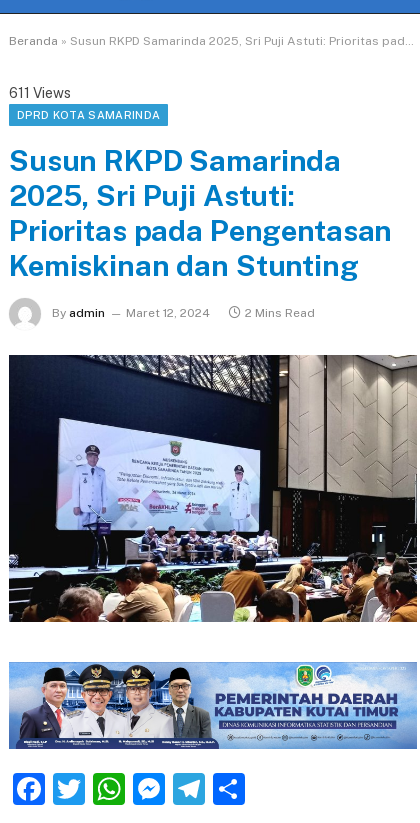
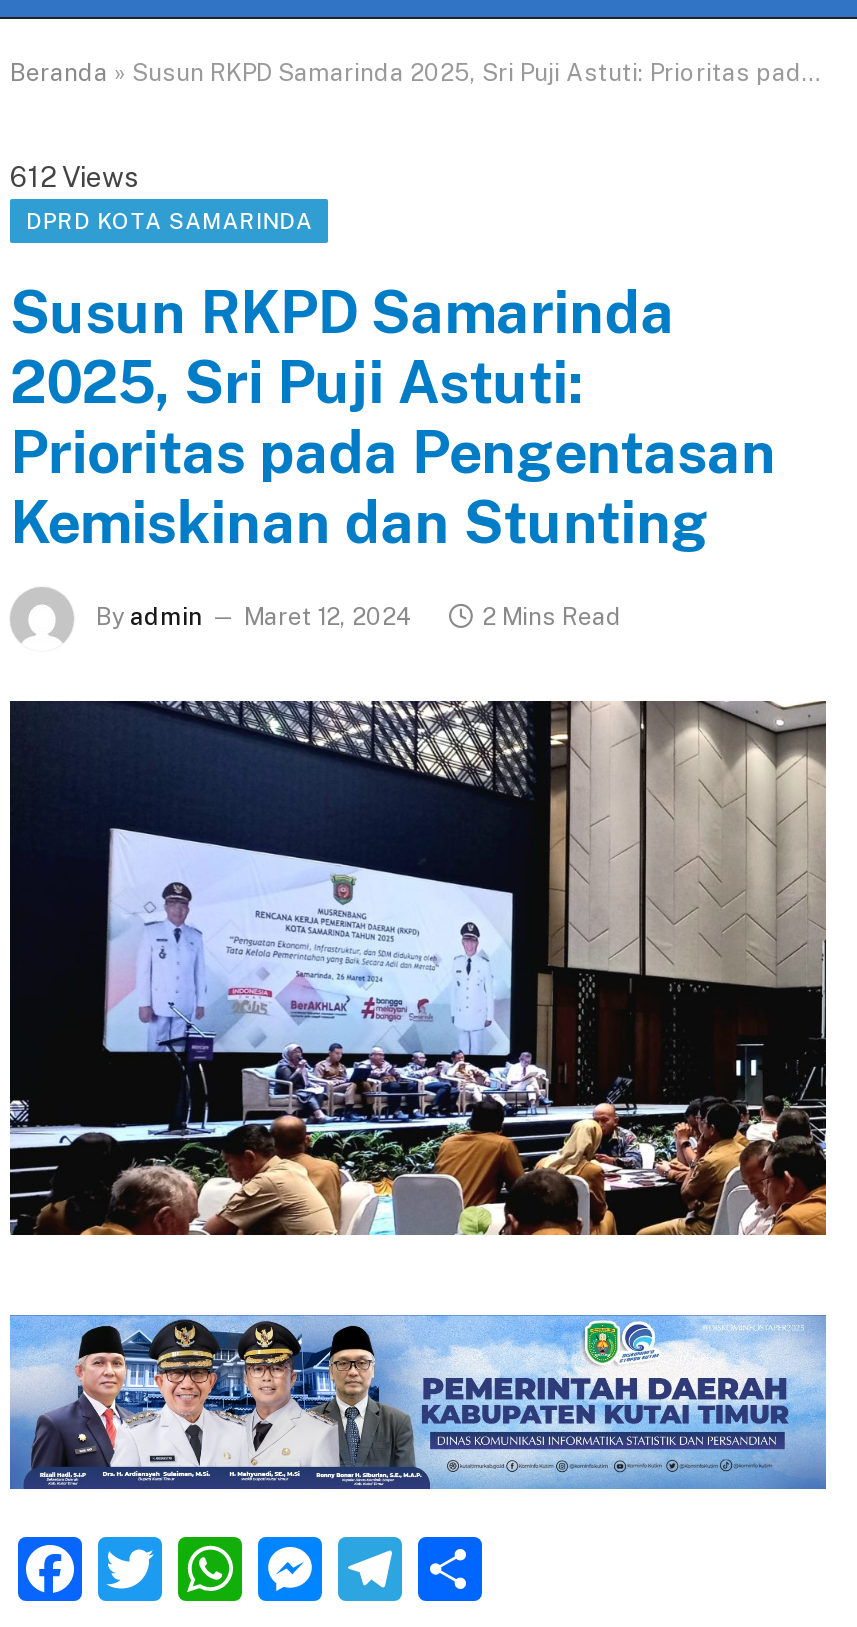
- 611 Views
+ 612 Views
